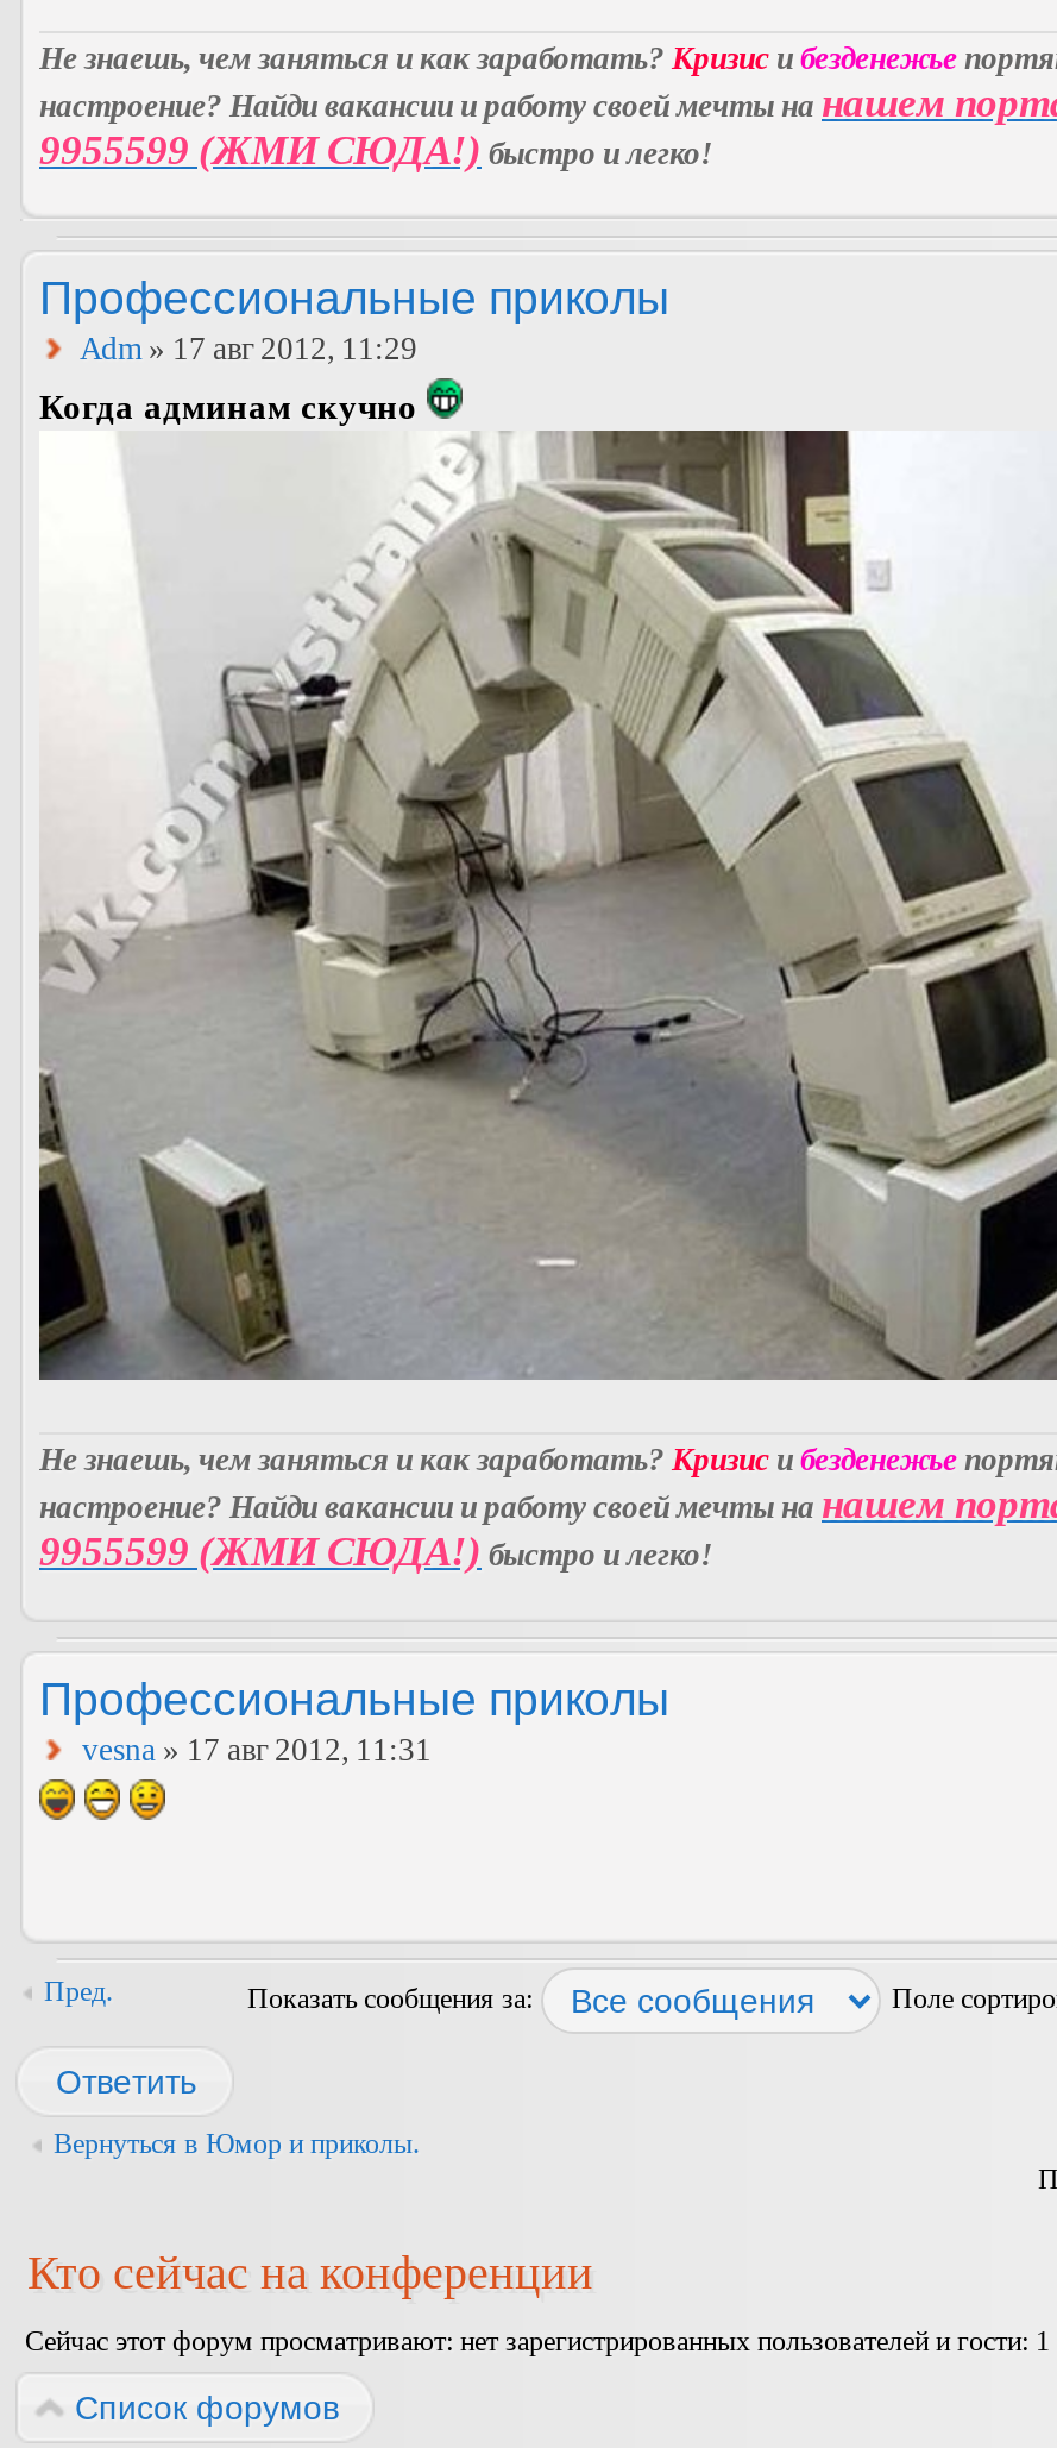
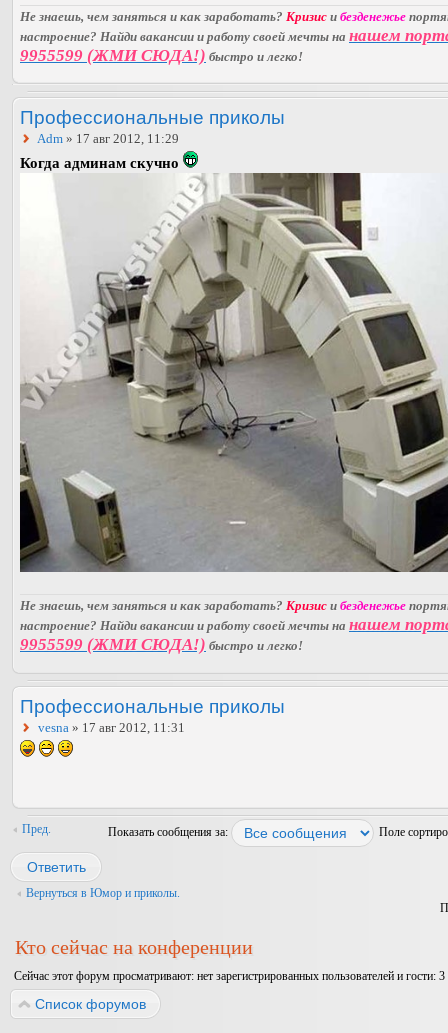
- Сейчас этот форум просматривают: нет зарегистрированных пользователей и гости: 1
+ Сейчас этот форум просматривают: нет зарегистрированных пользователей и гости: 3
